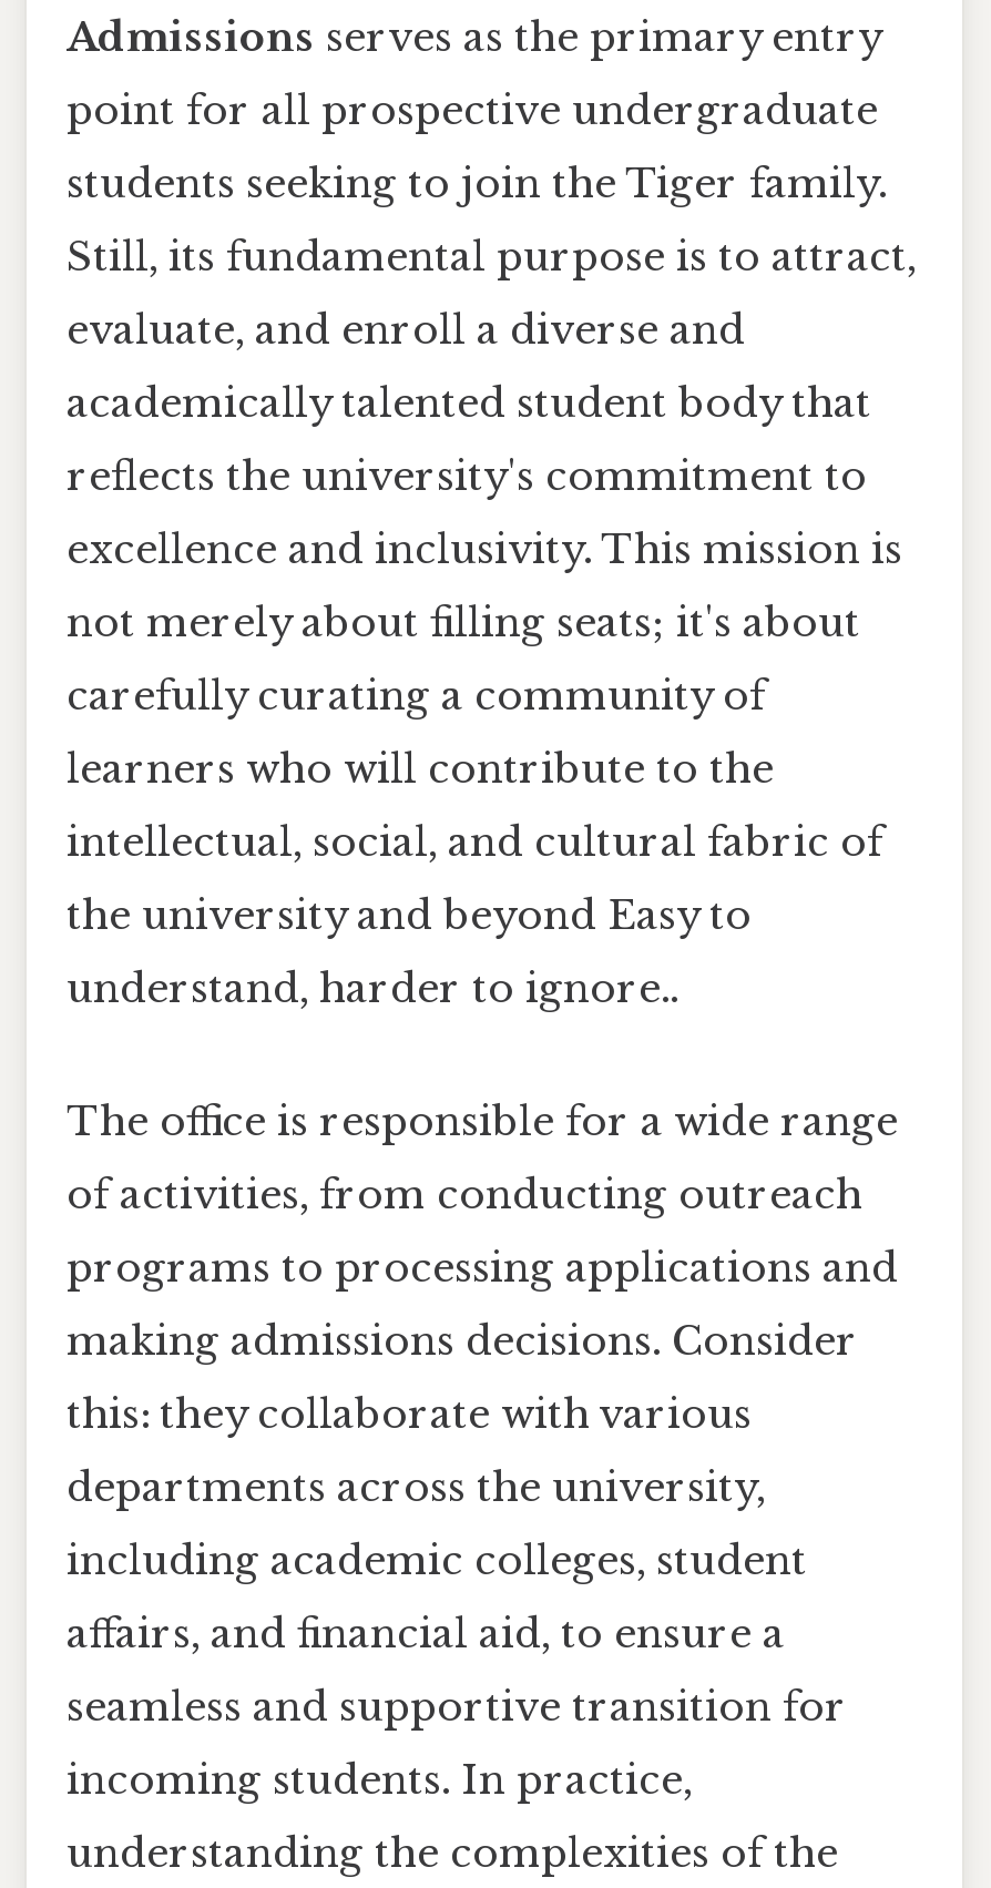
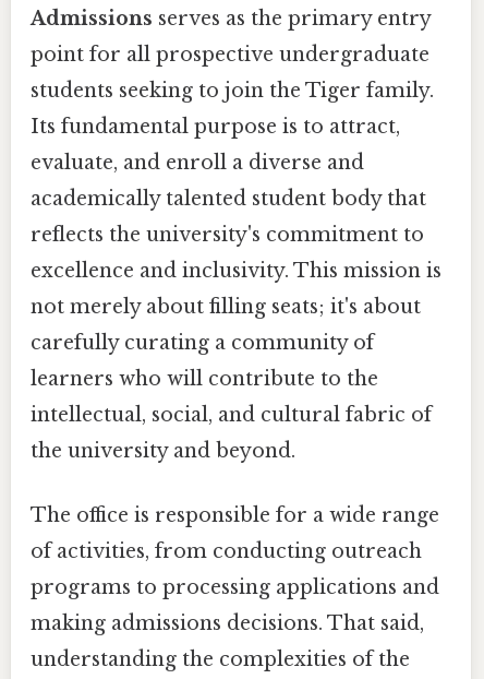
- Still, its fundamental purpose is to attract,
+ Its fundamental purpose is to attract,

- the university and beyond Easy to
- understand, harder to ignore..
+ the university and beyond.

- making admissions decisions. Consider
- this: they collaborate with various
- departments across the university,
- including academic colleges, student
- affairs, and financial aid, to ensure a
- seamless and supportive transition for
- incoming students. In practice,
+ making admissions decisions. That said,
